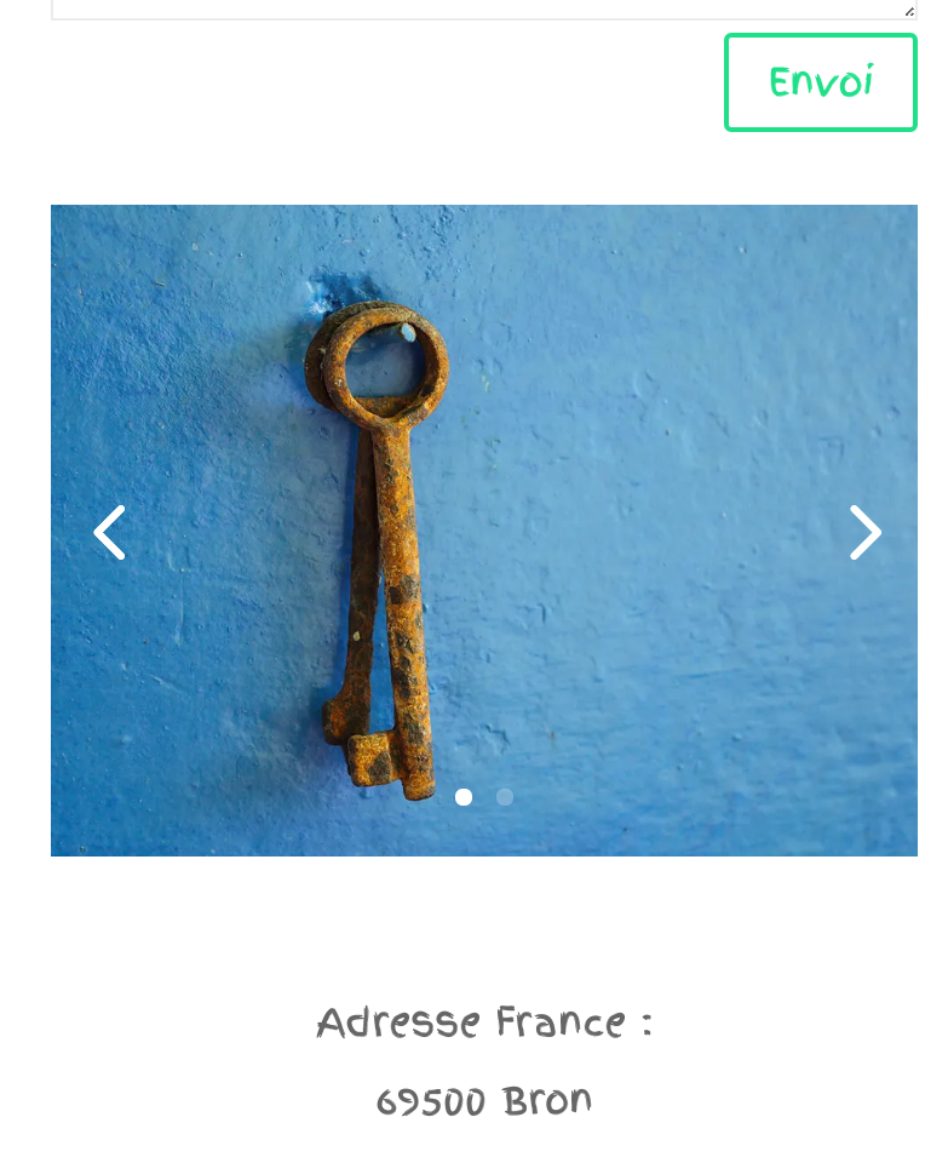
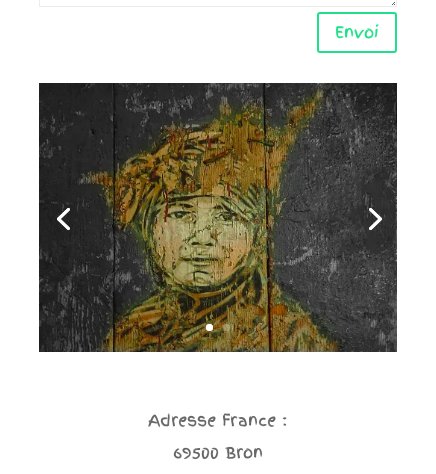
- [image]
+ [image]
